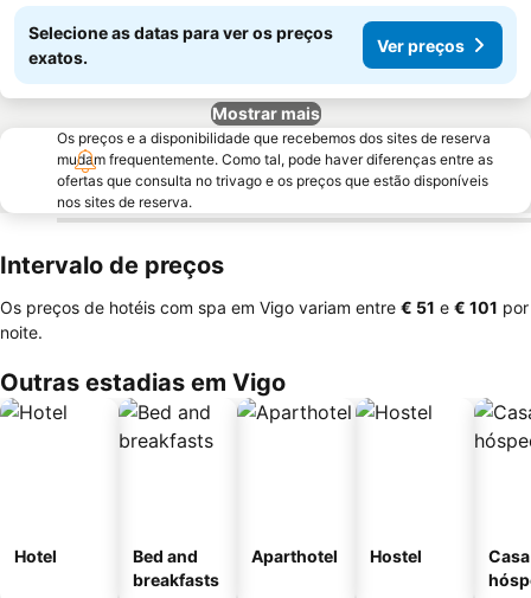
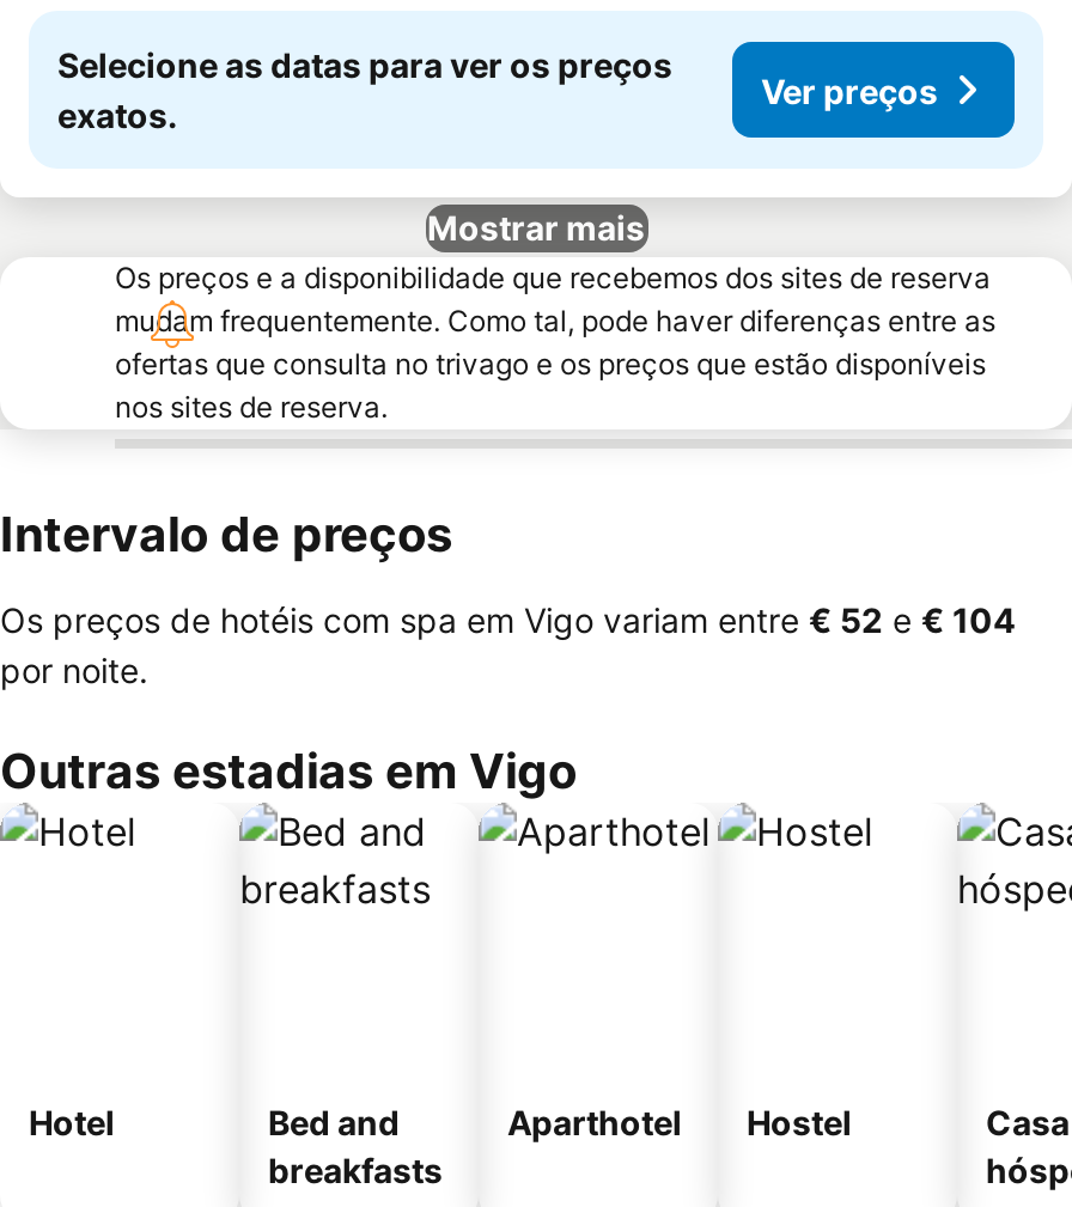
- Os preços de hotéis com spa em Vigo variam entre € 51 e € 101 por
- noite.
+ Os preços de hotéis com spa em Vigo variam entre € 52 e € 104
+ por noite.
